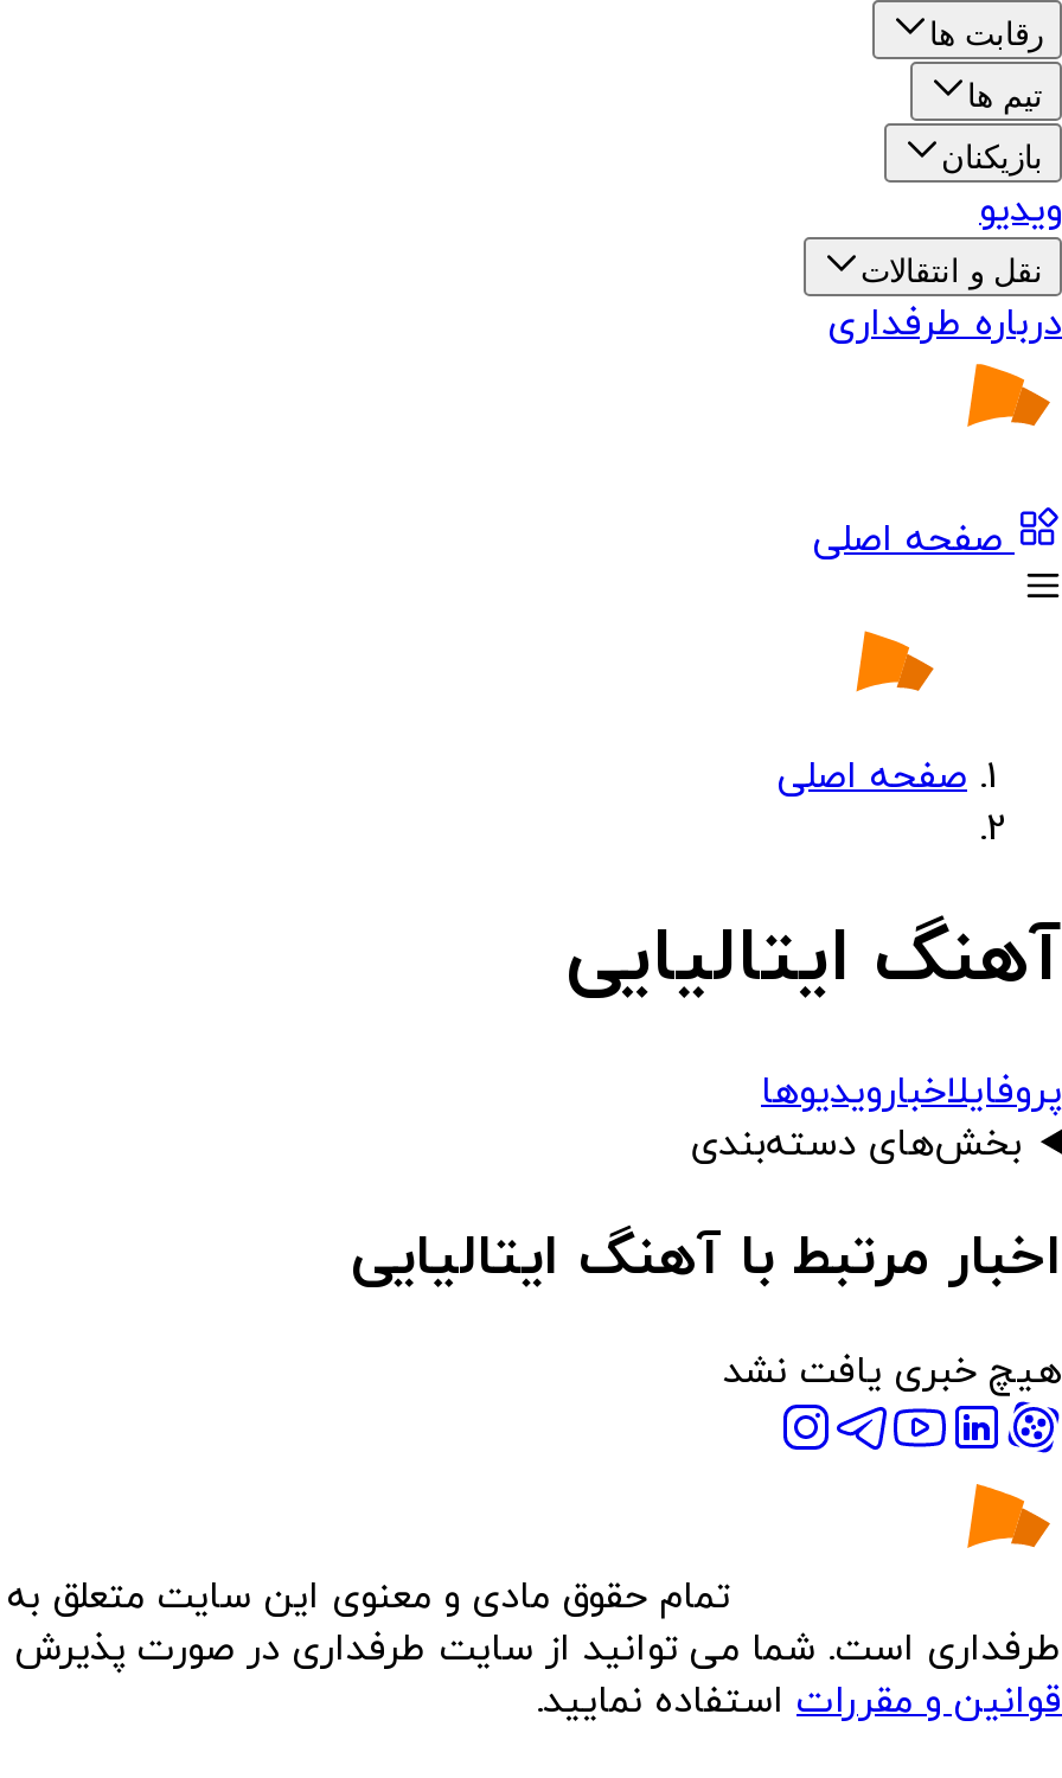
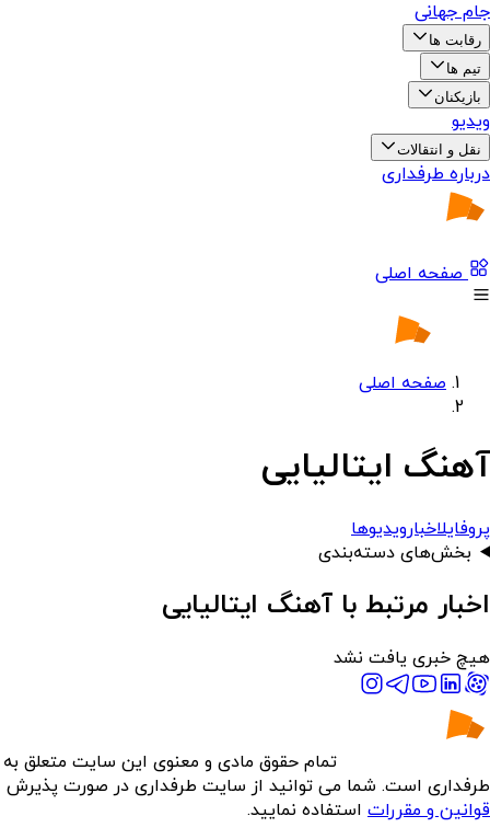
+ جام جهانی
